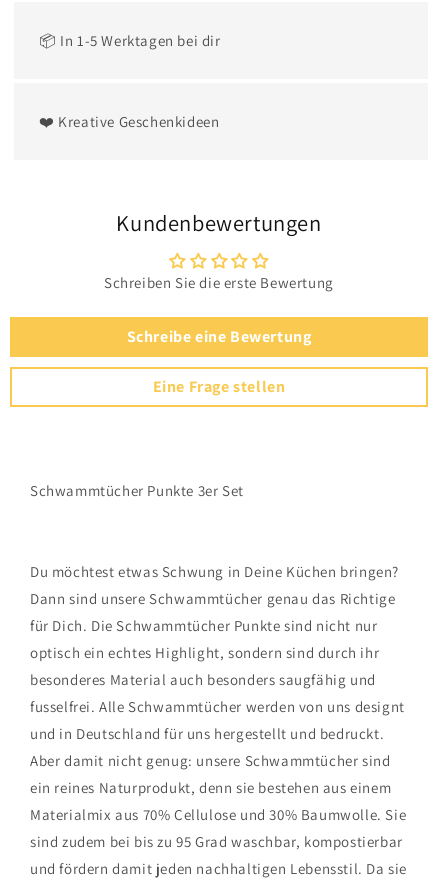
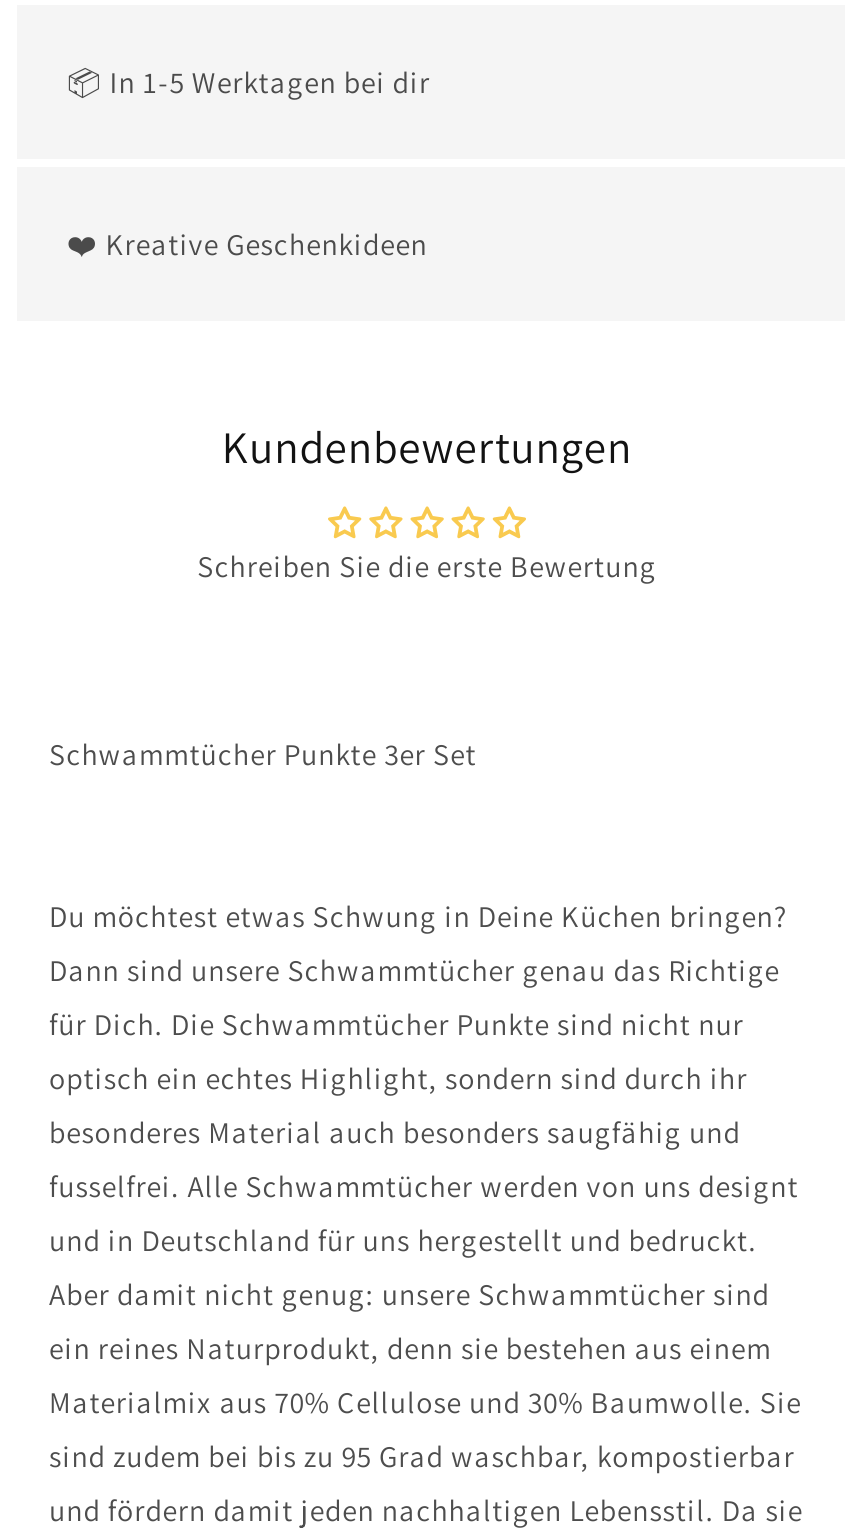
- Schreibe eine Bewertung
- Eine Frage stellen
